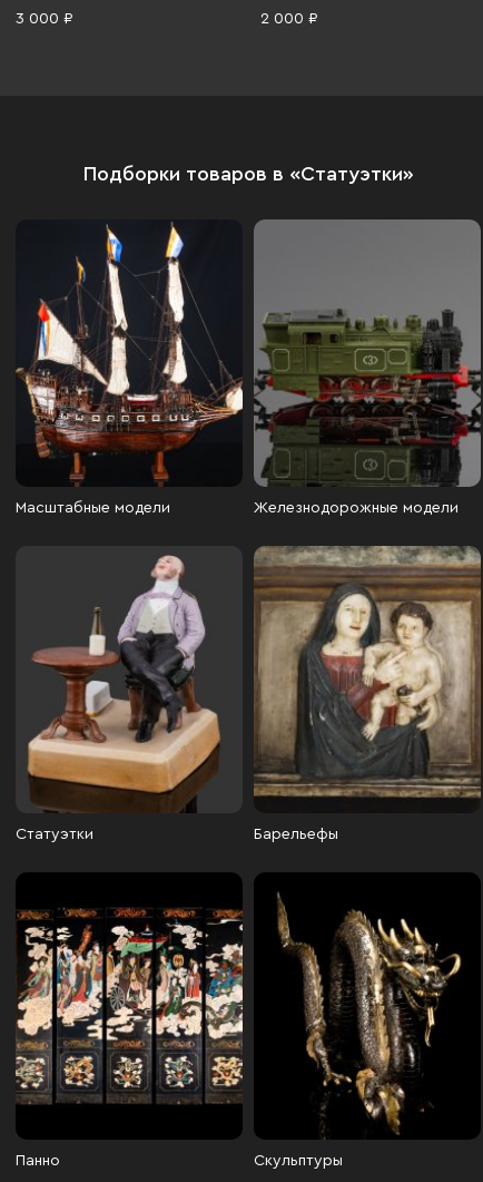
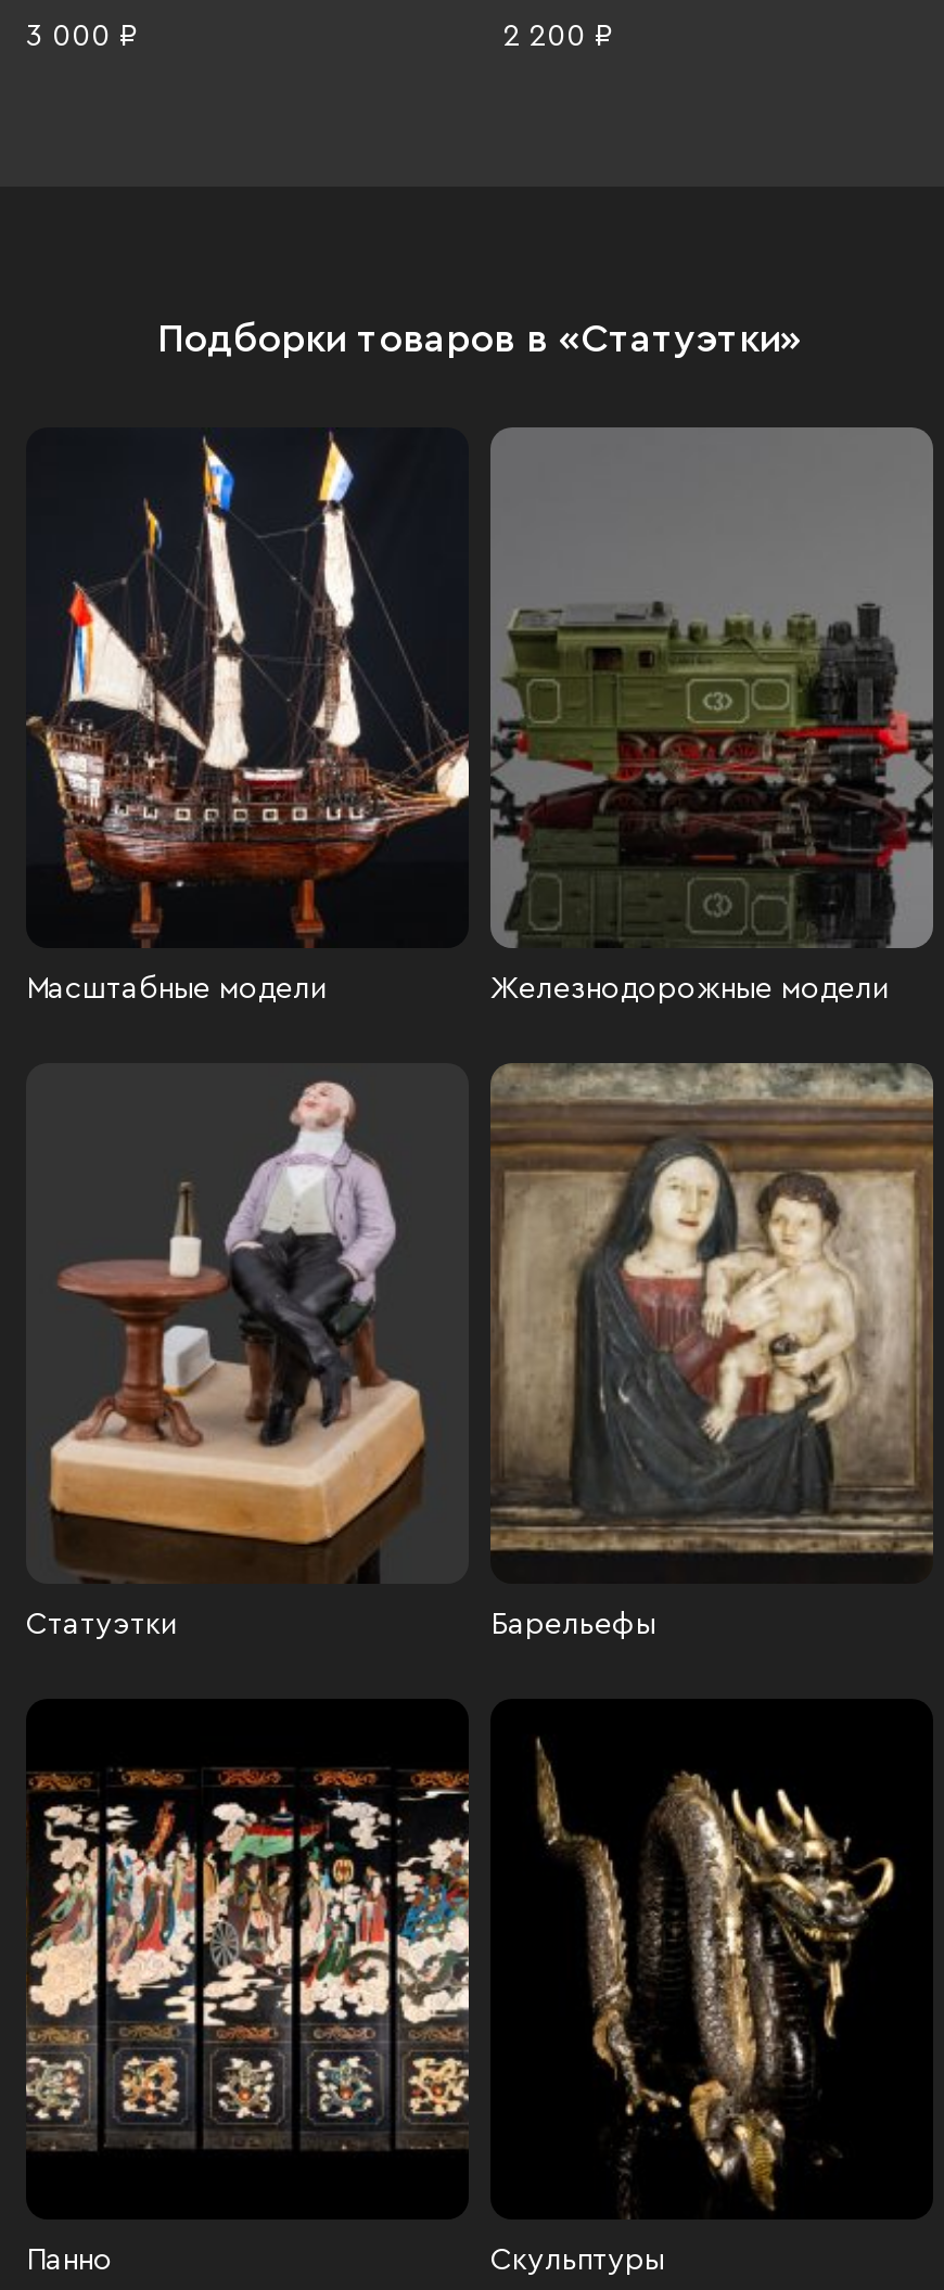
- 2 000 ₽
+ 2 200 ₽
